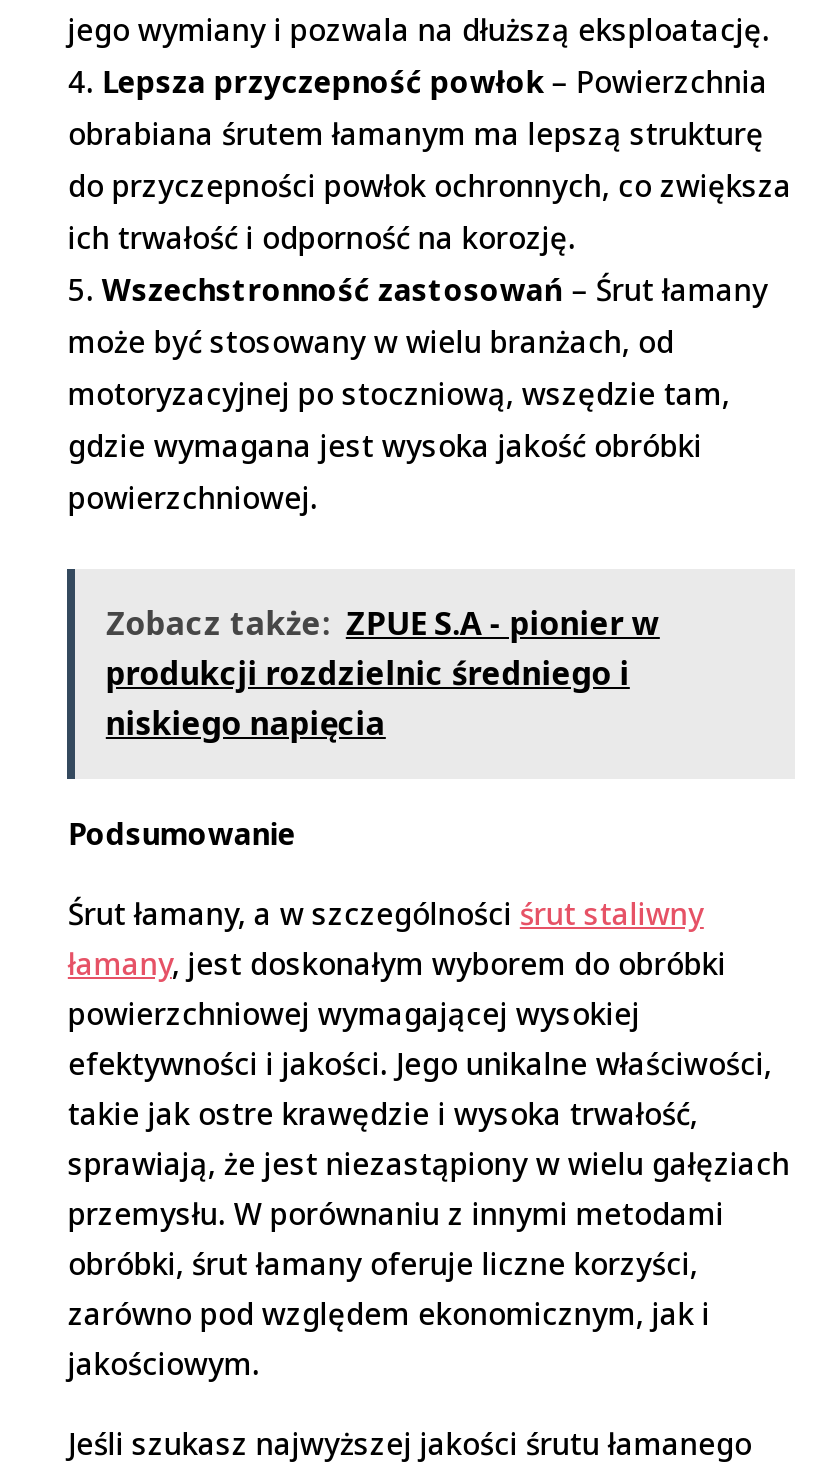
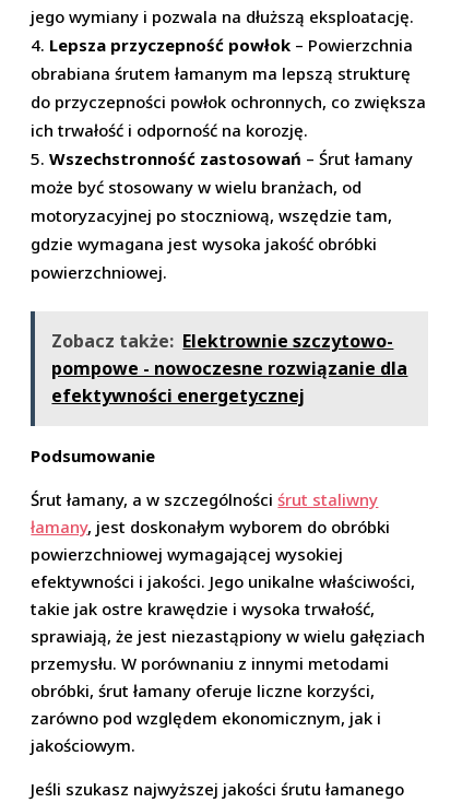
- Zobacz także: ZPUE S.A - pionier w
- produkcji rozdzielnic średniego i
- niskiego napięcia
+ Zobacz także: Elektrownie szczytowo-
+ pompowe - nowoczesne rozwiązanie dla
+ efektywności energetycznej
